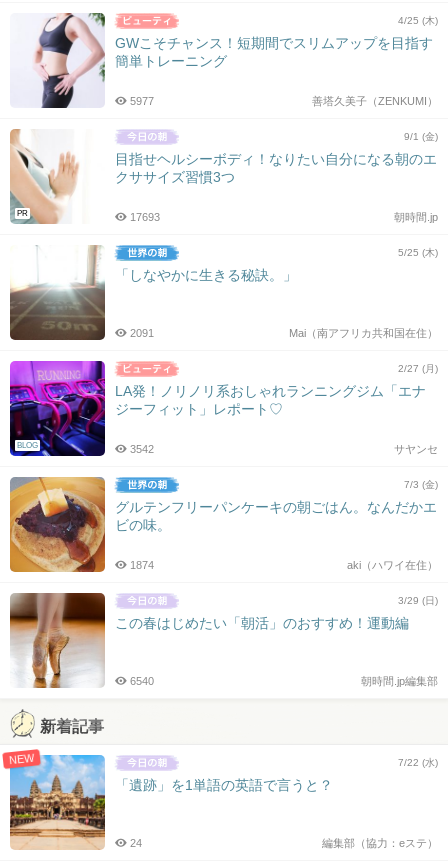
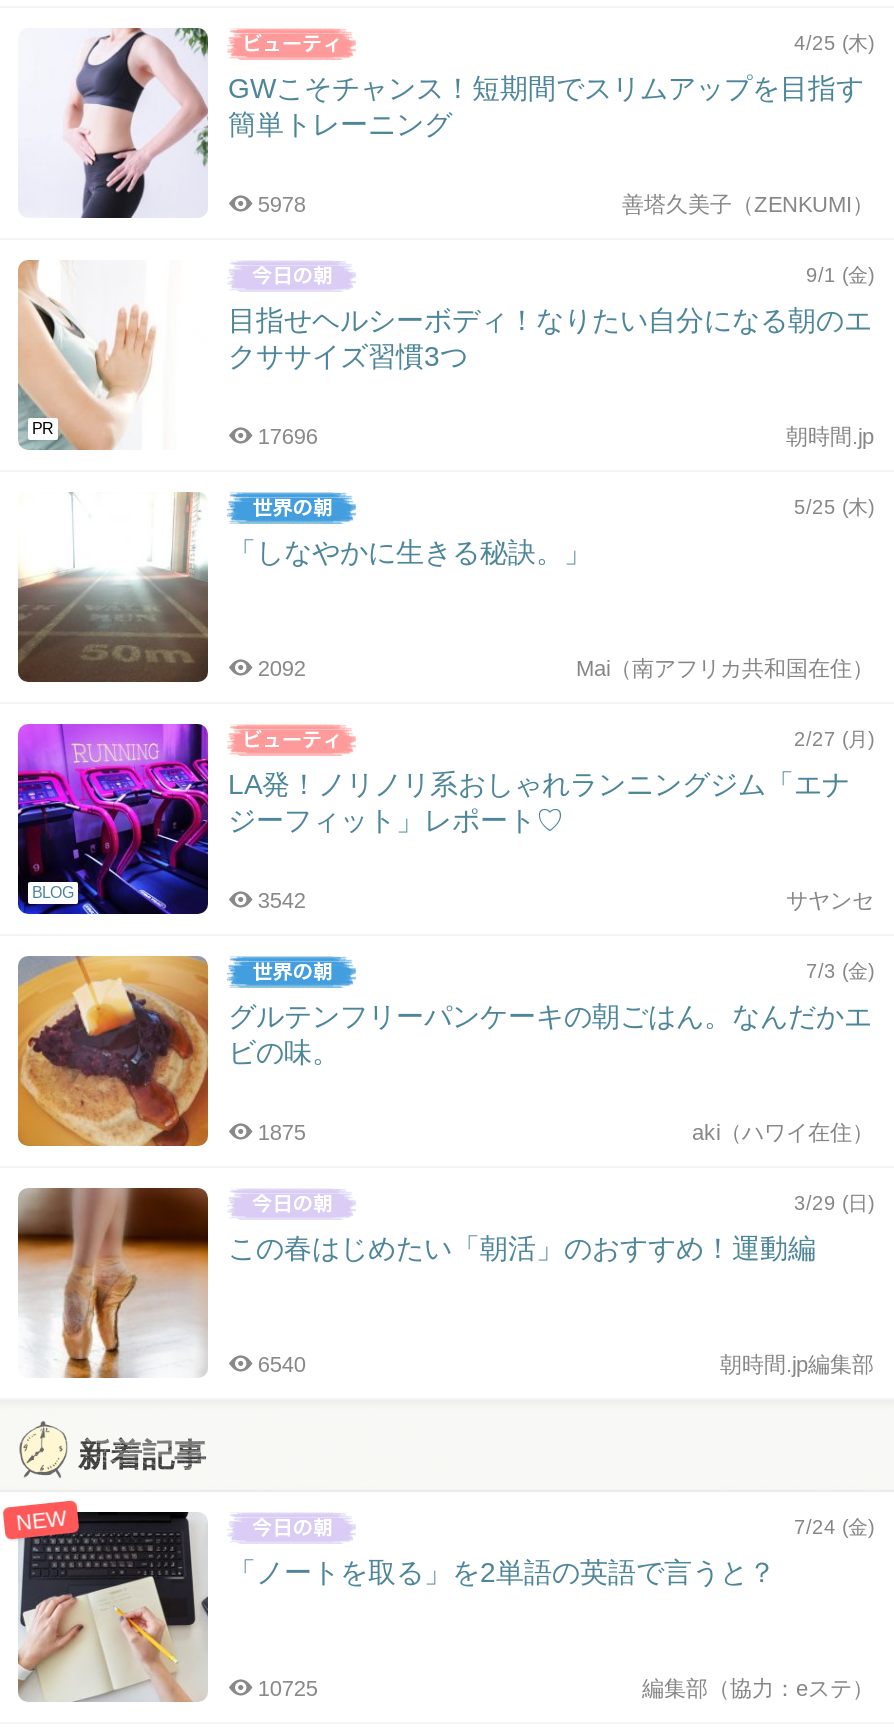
- 5977
+ 5978

- 17693
+ 17696

- 2091
+ 2092

- 1874
+ 1875

- [image]
- 「遺跡」を1単語の英語で言うと？
+ [image]
+ 「ノートを取る」を2単語の英語で言うと？

- 7/22 (水)
+ 7/24 (金)

- 24
+ 10725
